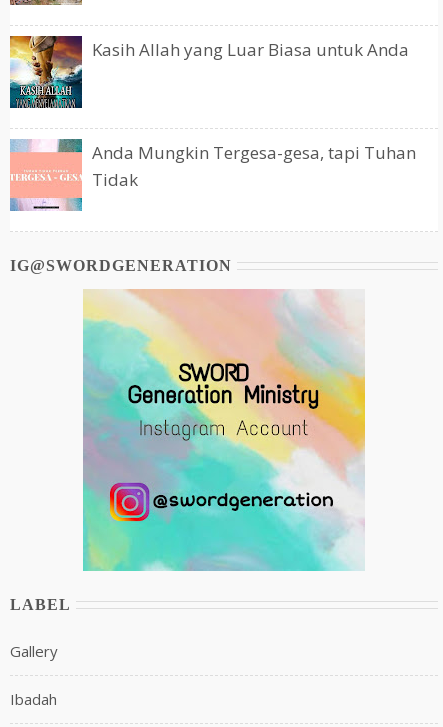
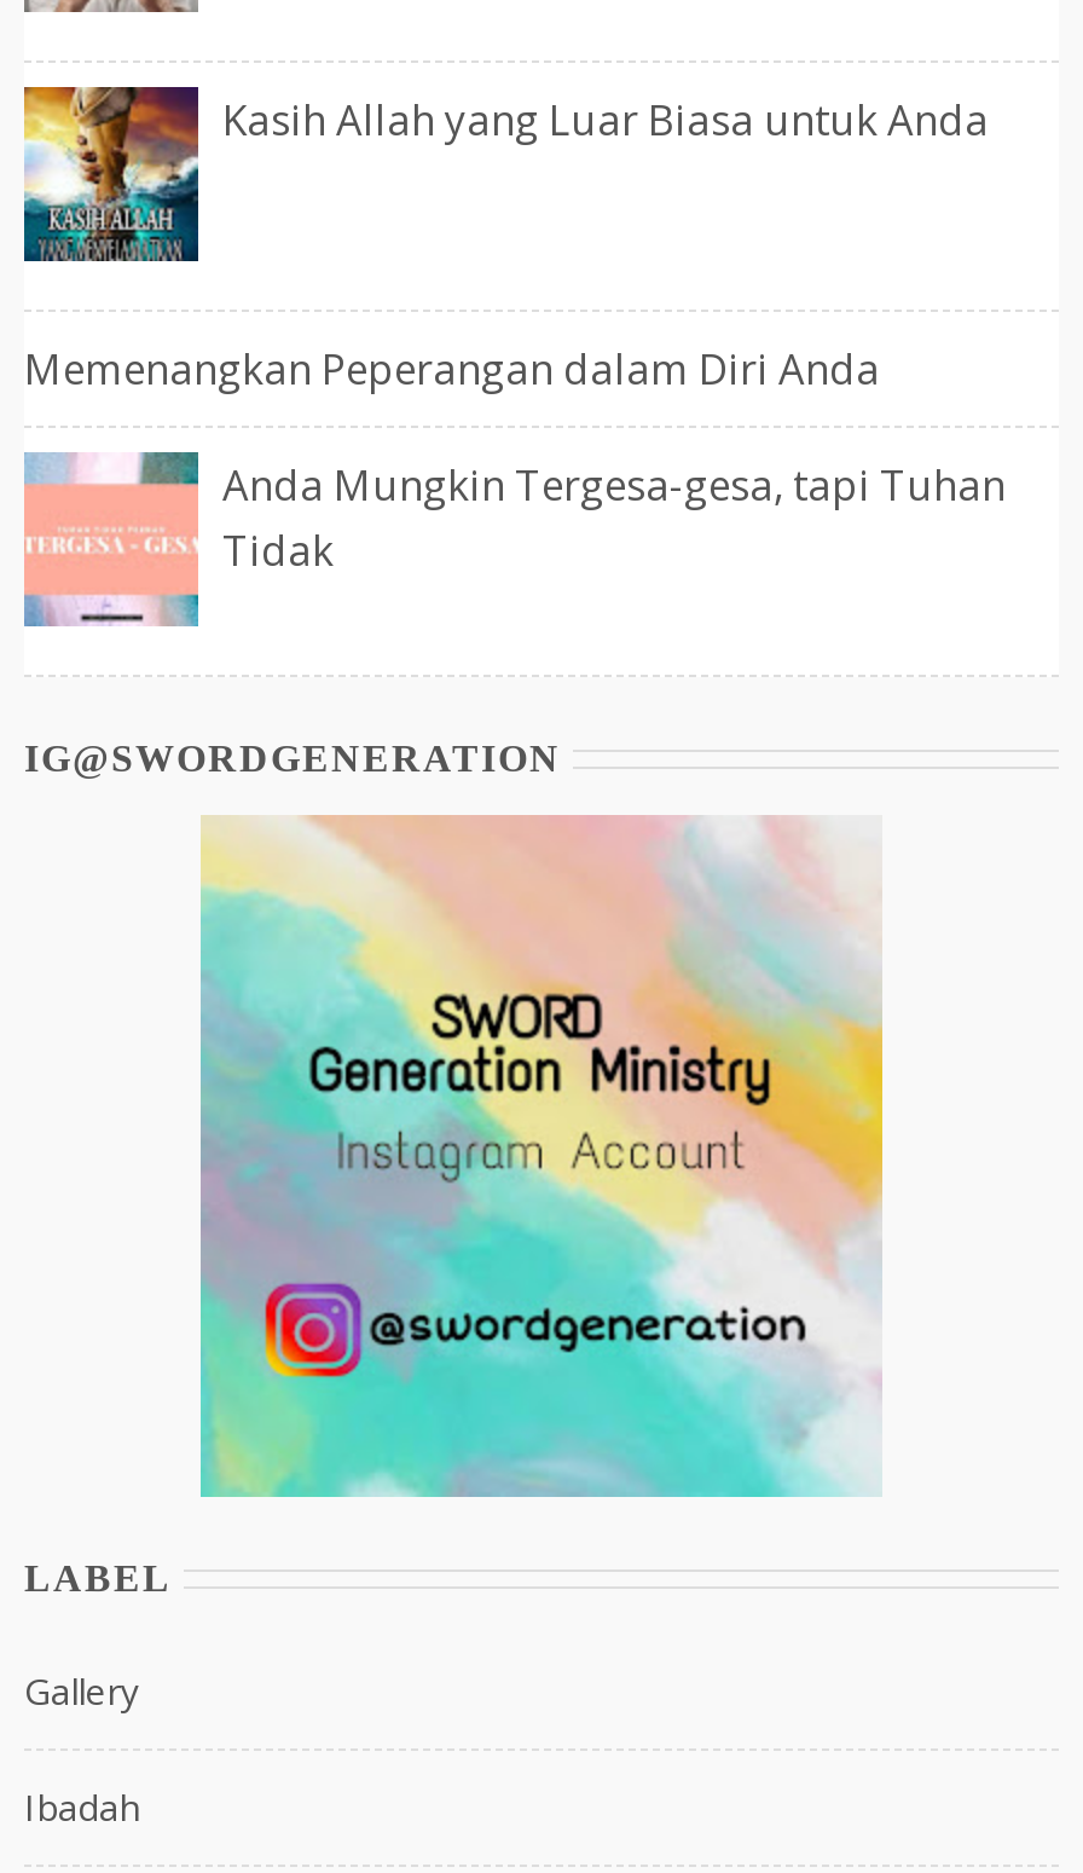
+ Memenangkan Peperangan dalam Diri Anda
